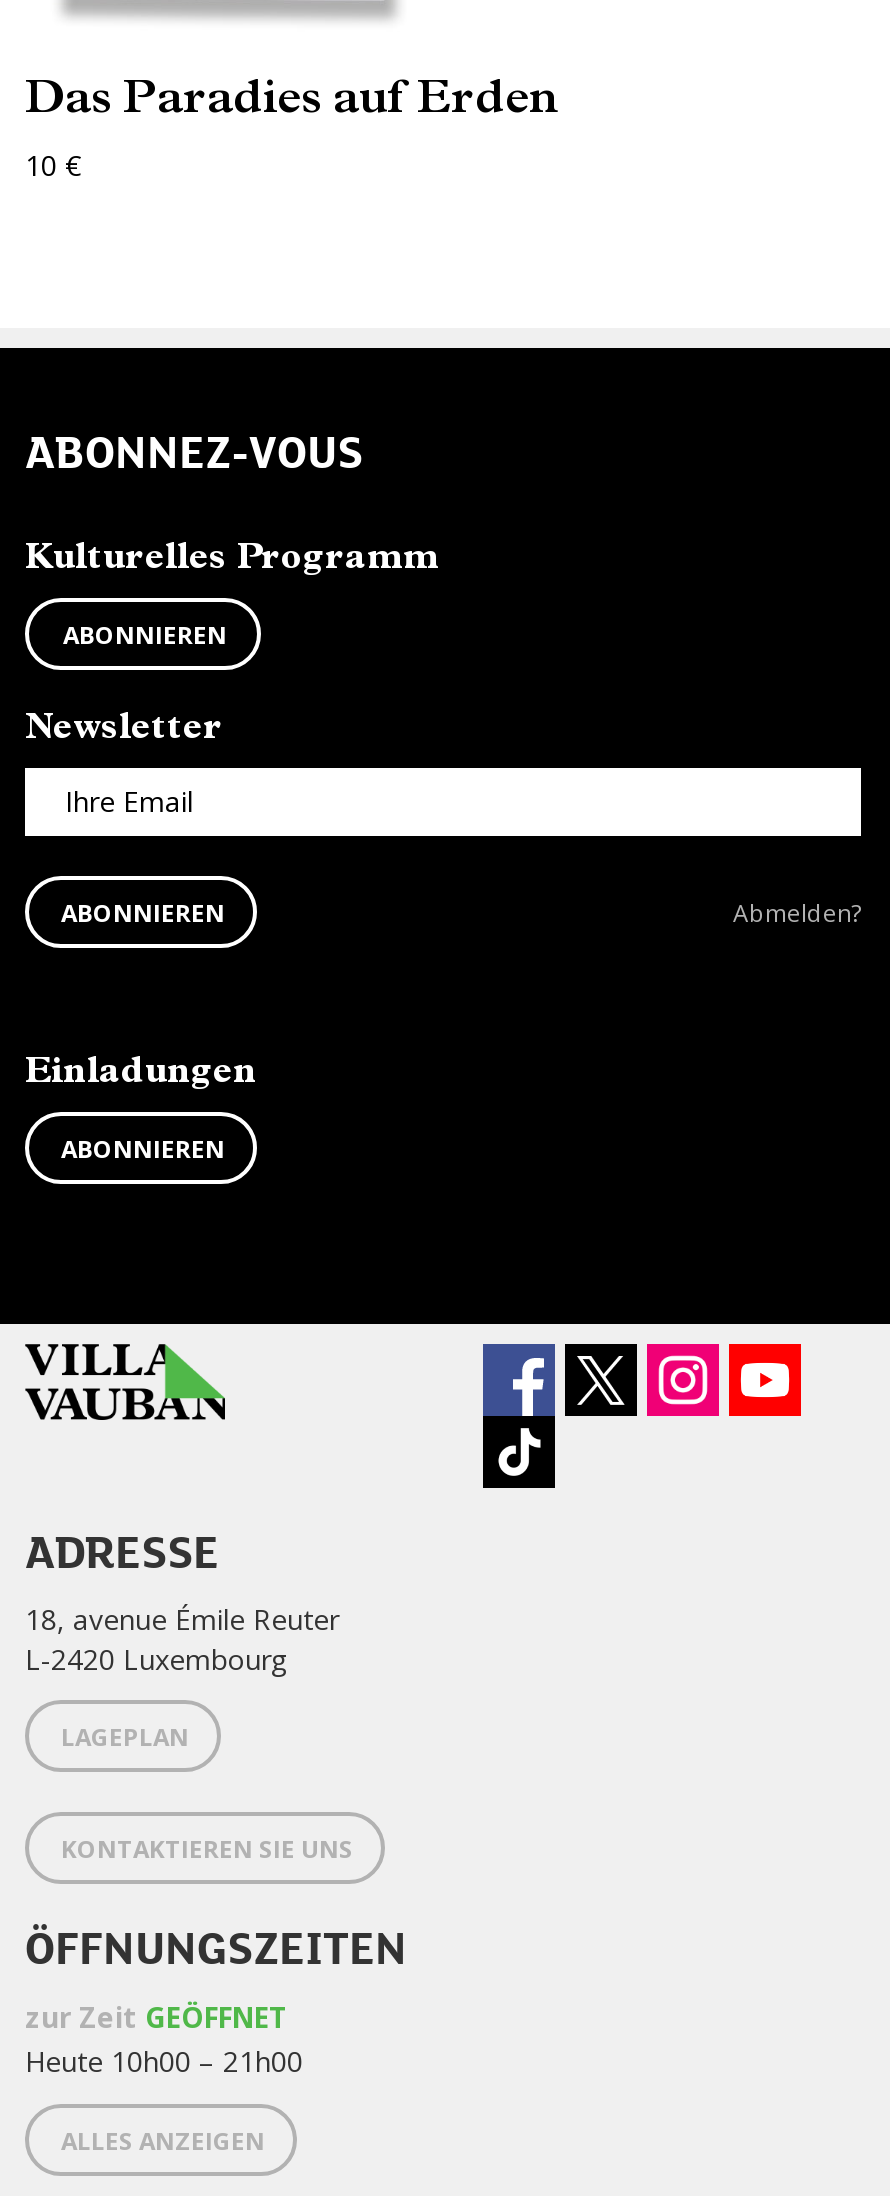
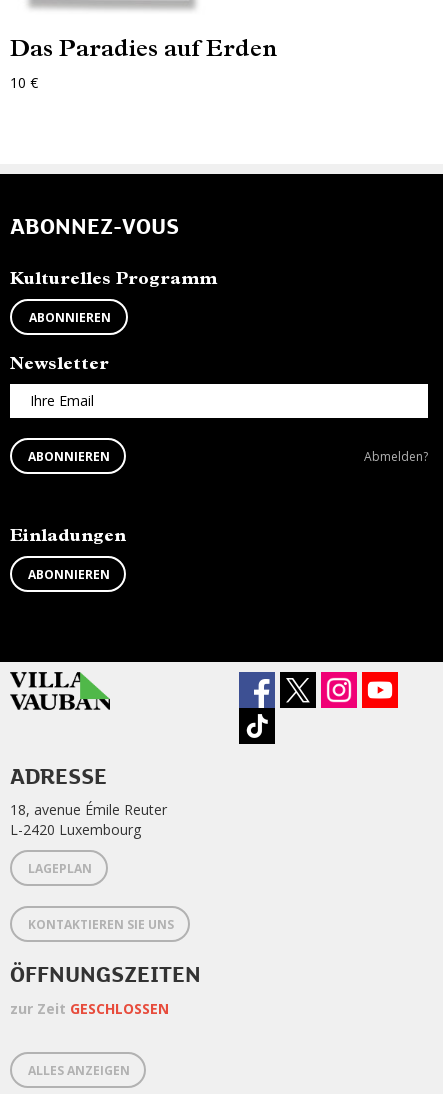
- zur Zeit GEÖFFNET
- Heute 10h00 – 21h00
+ zur Zeit GESCHLOSSEN
